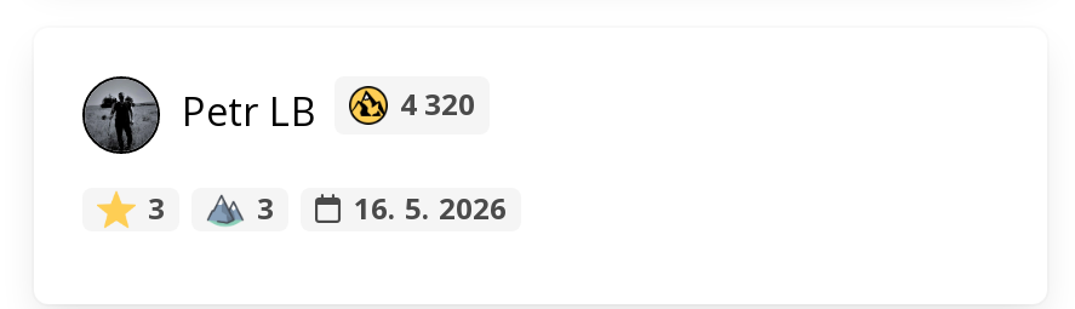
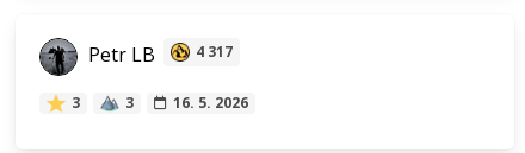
- Petr LB 4 320
+ Petr LB 4 317
